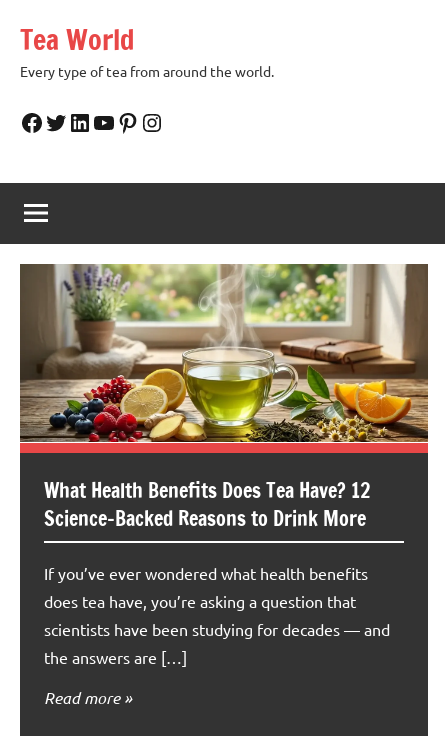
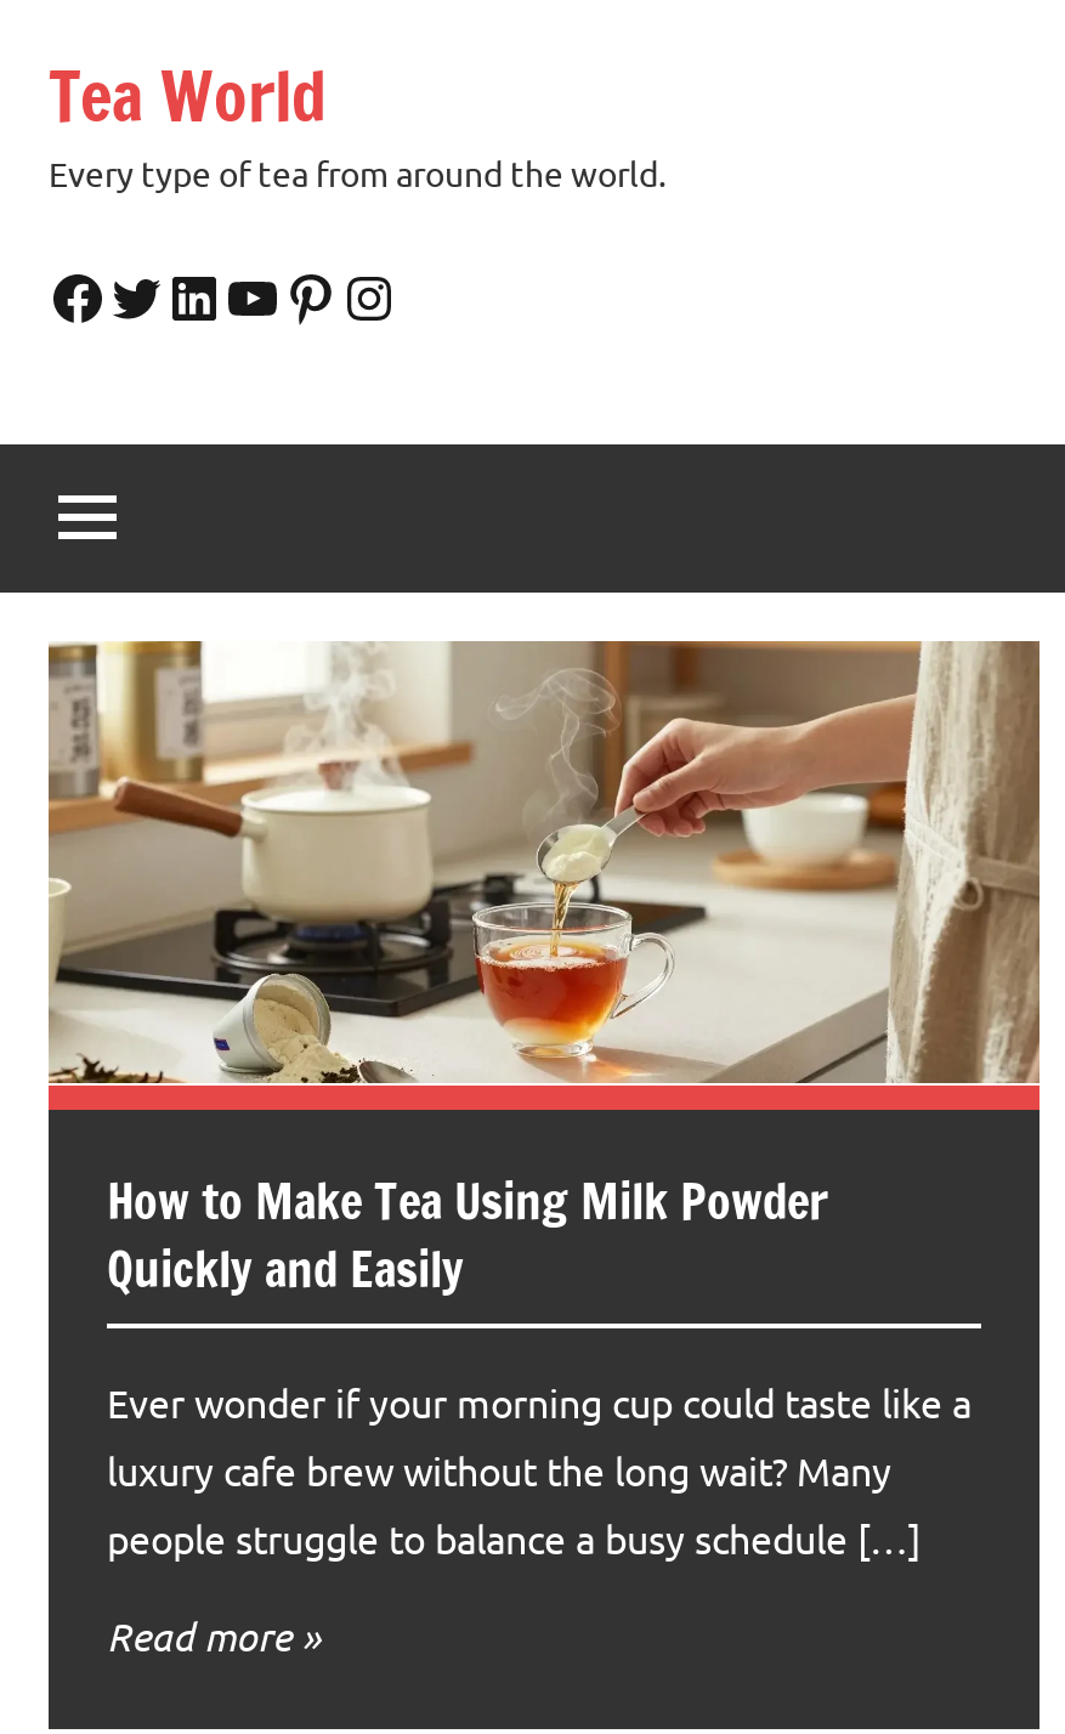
- [image]
- What Health Benefits Does Tea Have? 12
- Science-Backed Reasons to Drink More
+ [image]
+ How to Make Tea Using Milk Powder
+ Quickly and Easily

- If you’ve ever wondered what health benefits
- does tea have, you’re asking a question that
- scientists have been studying for decades — and
- the answers are […]
+ Ever wonder if your morning cup could taste like a
+ luxury cafe brew without the long wait? Many
+ people struggle to balance a busy schedule […]
